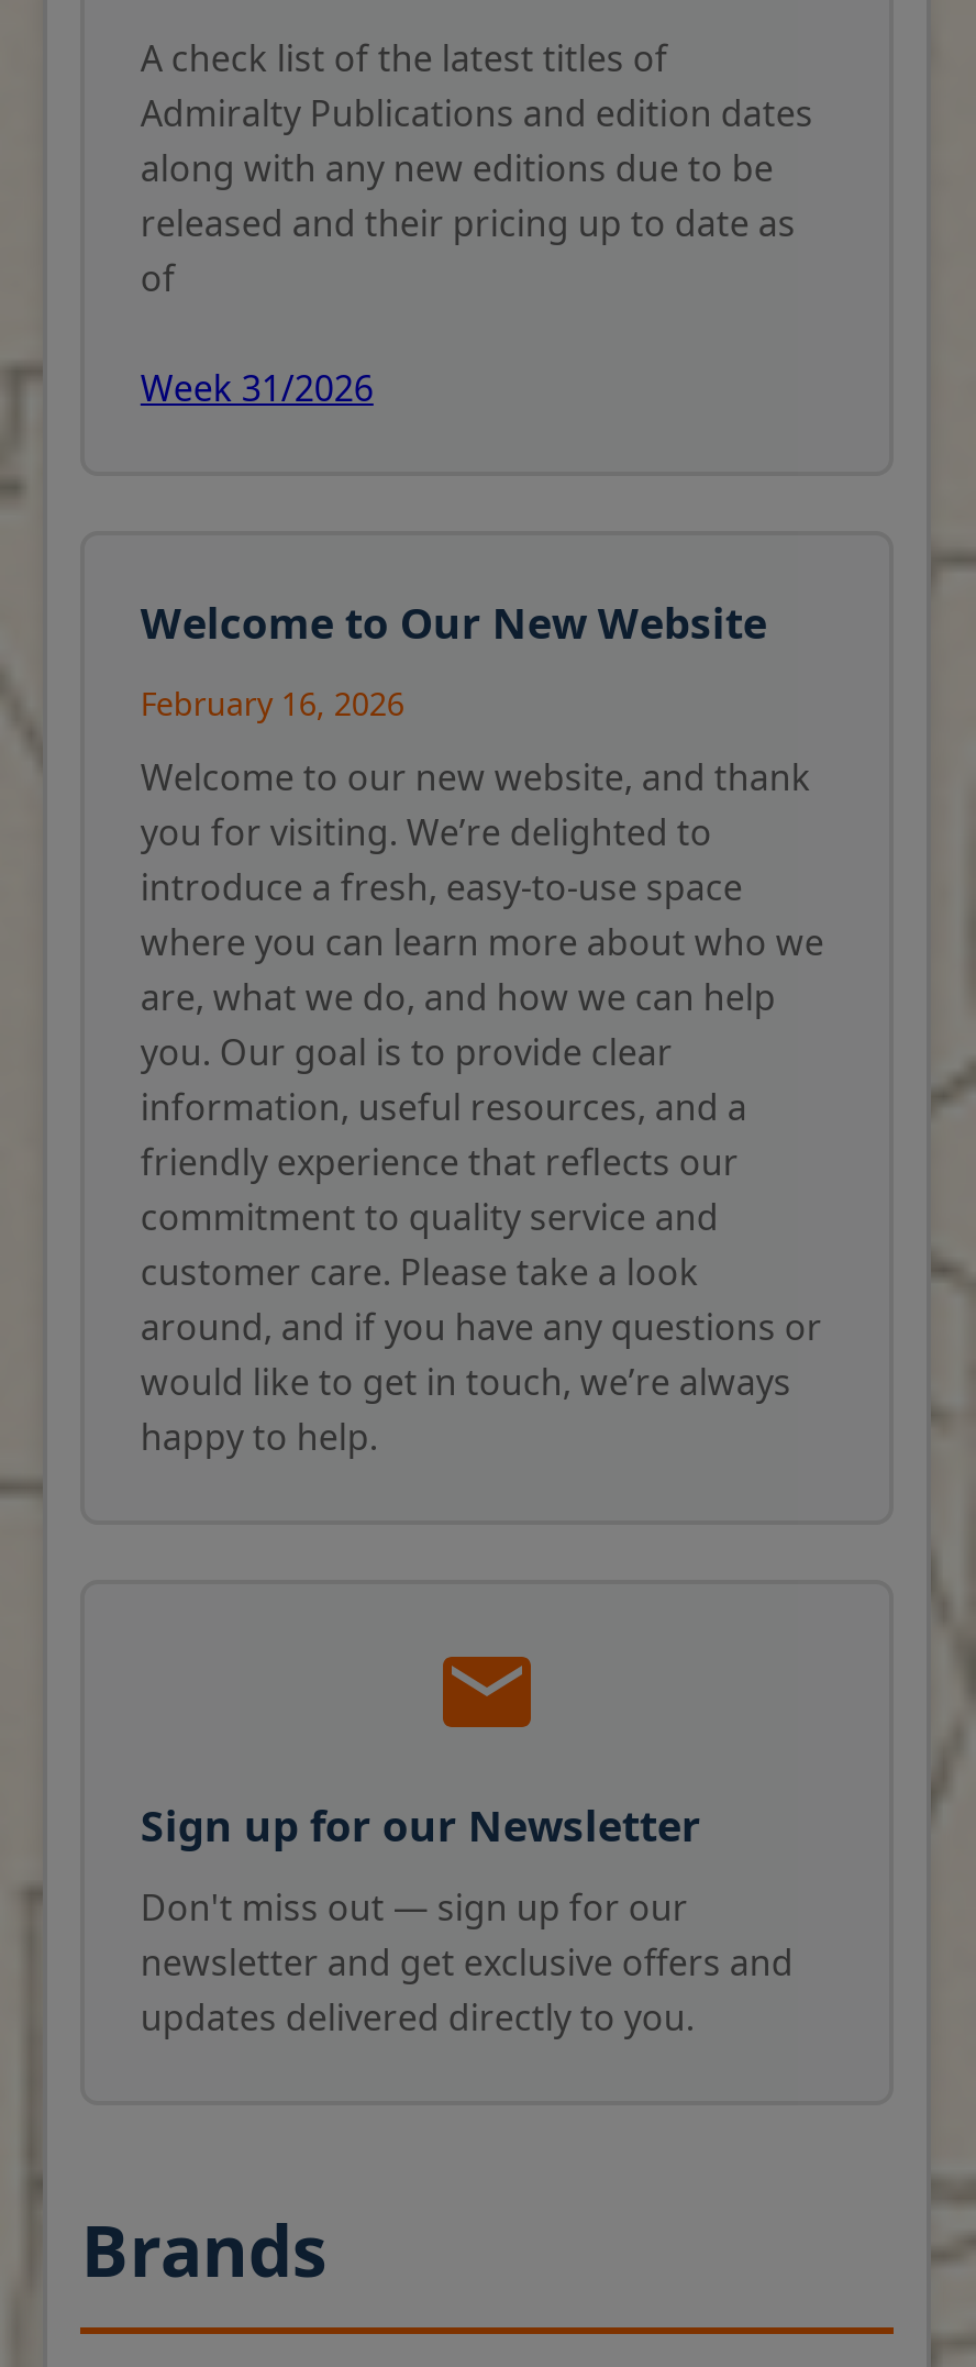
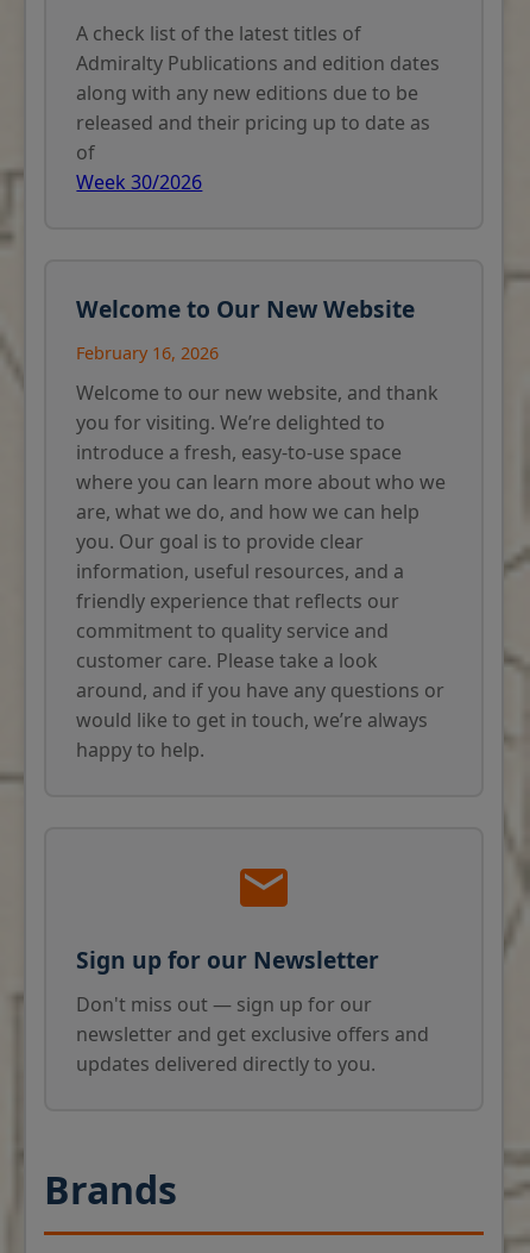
- Week 31/2026
+ Week 30/2026
